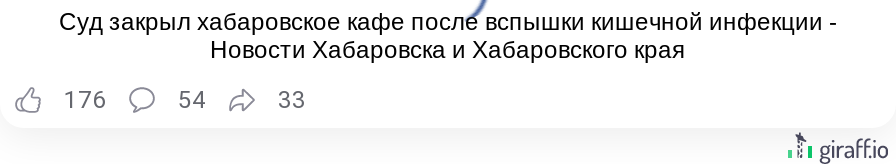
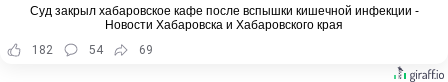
- 176
+ 182

- 33
+ 69
